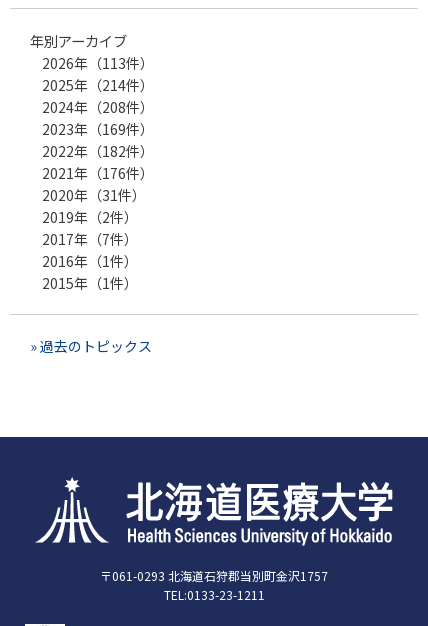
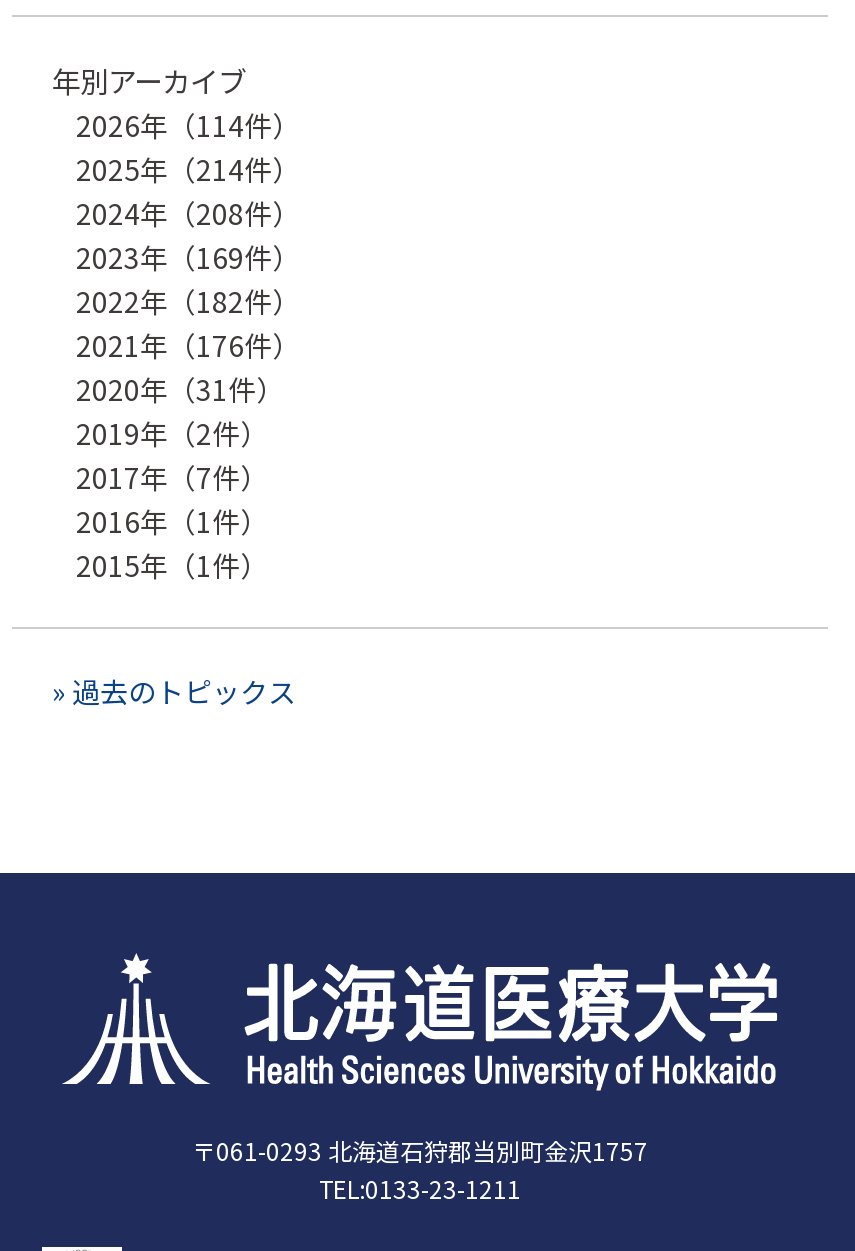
- 2026年（113件）
+ 2026年（114件）
